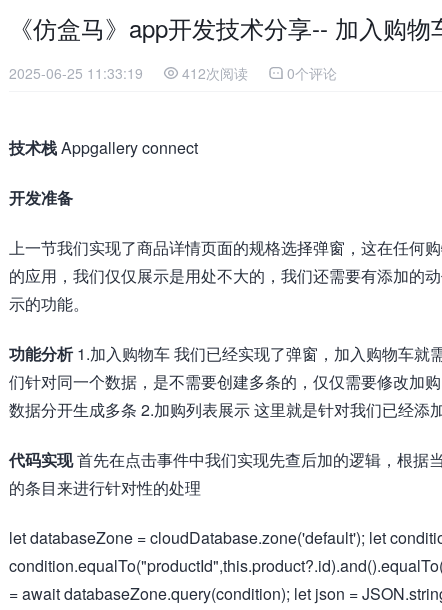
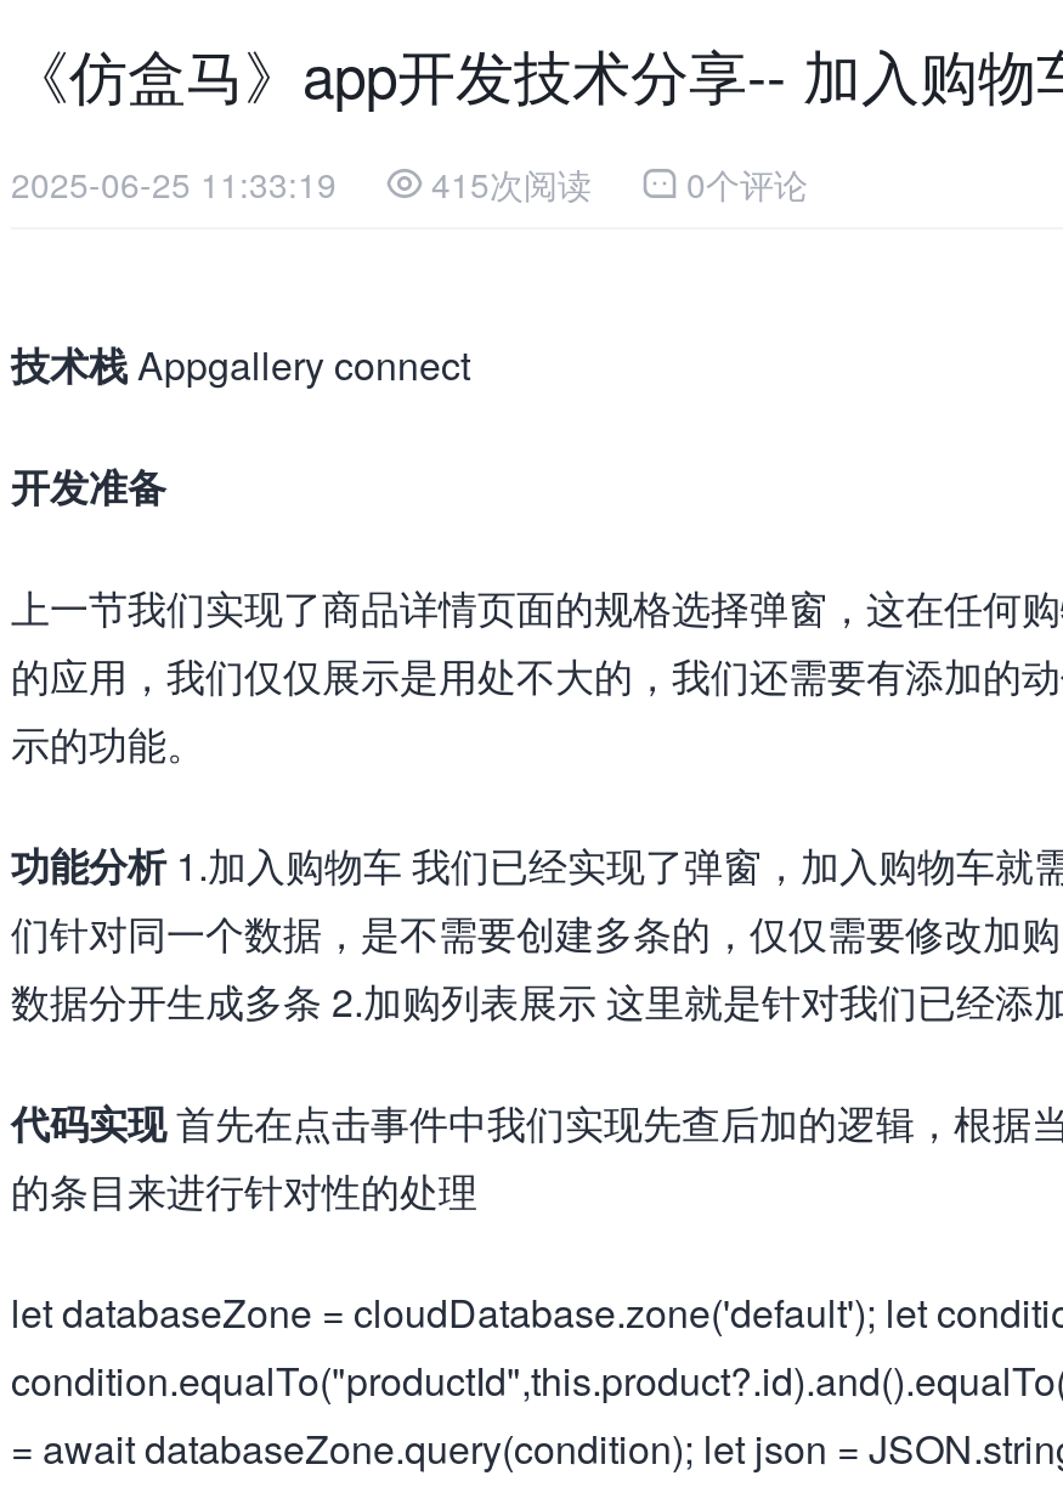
- 2025-06-25 11:33:19 412次阅读 0个评论
+ 2025-06-25 11:33:19 415次阅读 0个评论
